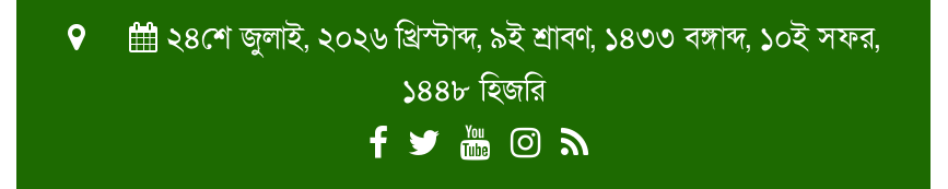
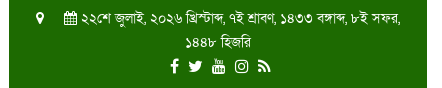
- ২৪শে জুলাই, ২০২৬ খ্রিস্টাব্দ, ৯ই শ্রাবণ, ১৪৩৩ বঙ্গাব্দ, ১০ই সফর,
+ ২২শে জুলাই, ২০২৬ খ্রিস্টাব্দ, ৭ই শ্রাবণ, ১৪৩৩ বঙ্গাব্দ, ৮ই সফর,
